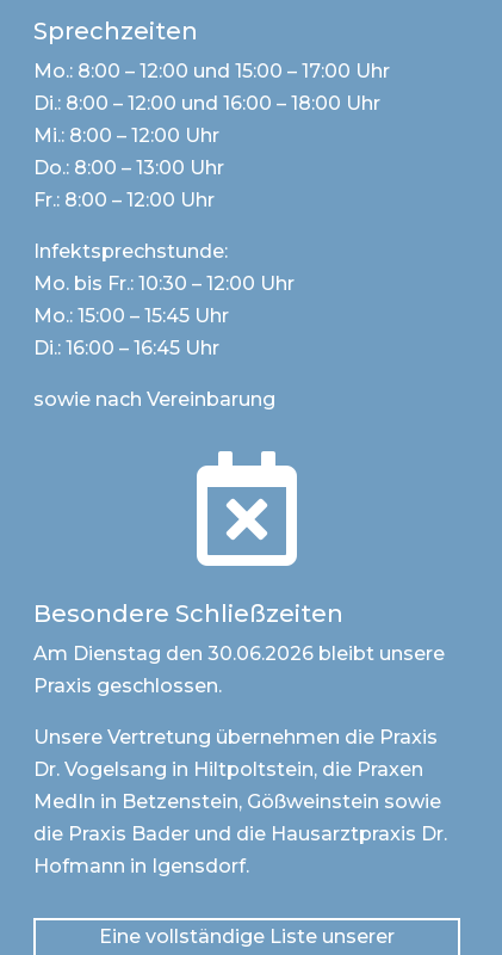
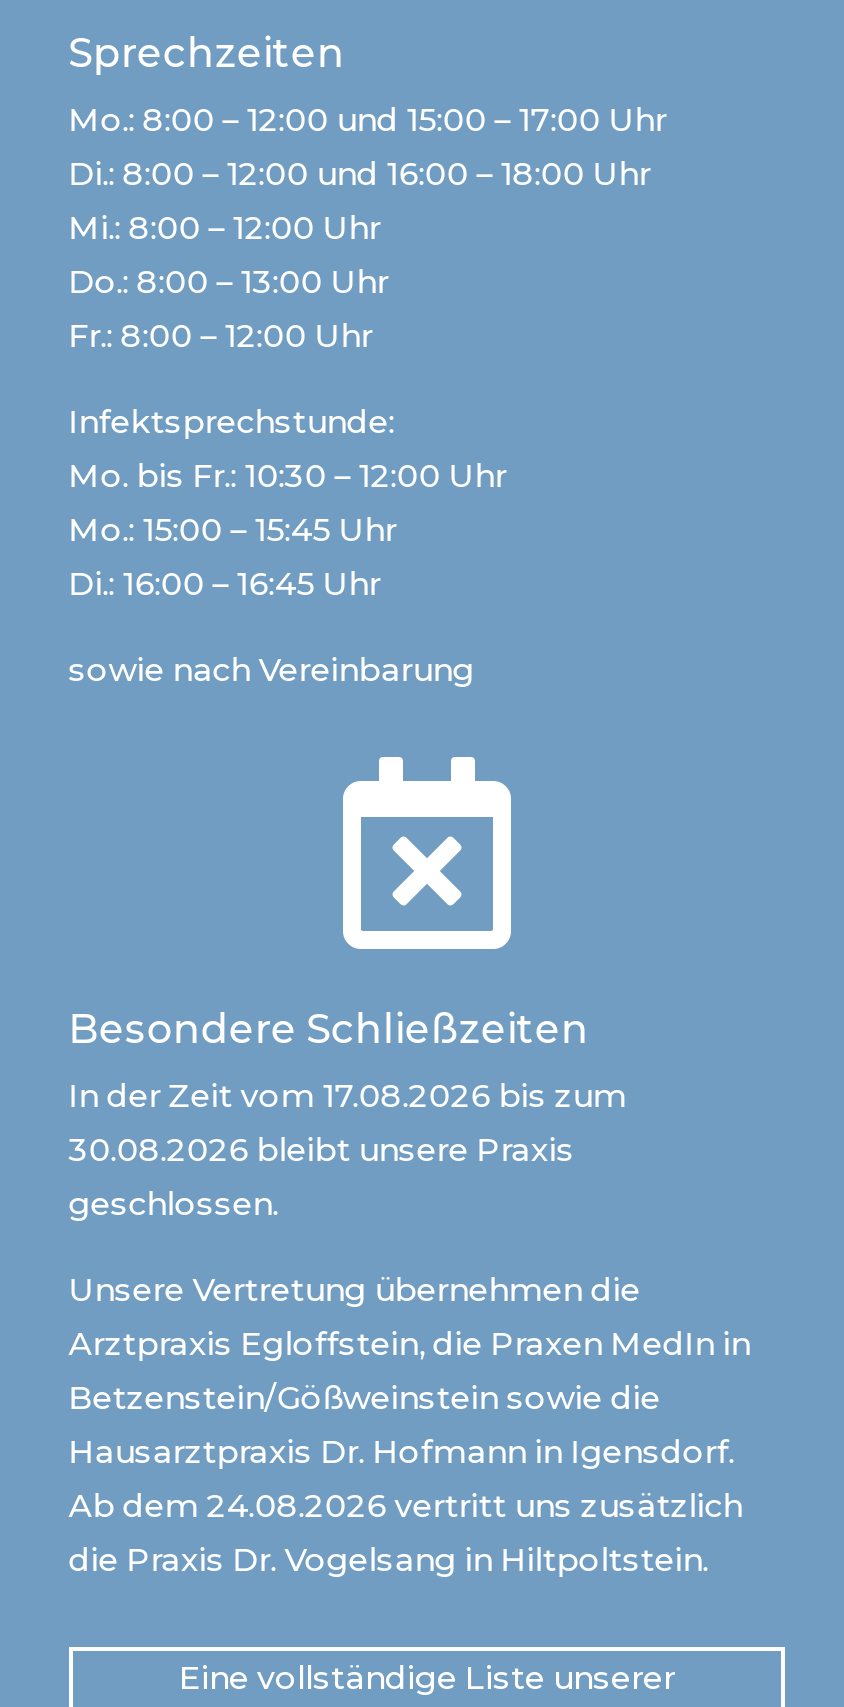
- Am Dienstag den 30.06.2026 bleibt unsere
- Praxis geschlossen.
+ In der Zeit vom 17.08.2026 bis zum
+ 30.08.2026 bleibt unsere Praxis
+ geschlossen.

- Unsere Vertretung übernehmen die Praxis
- Dr. Vogelsang in Hiltpoltstein, die Praxen
- MedIn in Betzenstein, Gößweinstein sowie
- die Praxis Bader und die Hausarztpraxis Dr.
- Hofmann in Igensdorf.
+ Unsere Vertretung übernehmen die
+ Arztpraxis Egloffstein, die Praxen MedIn in
+ Betzenstein/Gößweinstein sowie die
+ Hausarztpraxis Dr. Hofmann in Igensdorf.
+ Ab dem 24.08.2026 vertritt uns zusätzlich
+ die Praxis Dr. Vogelsang in Hiltpoltstein.
